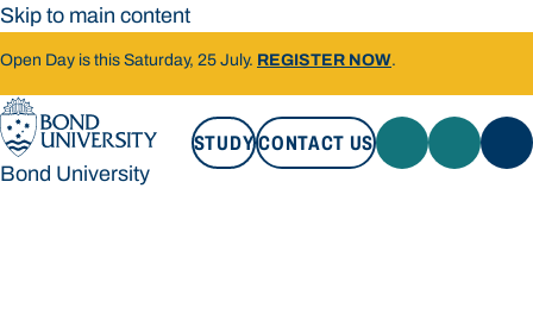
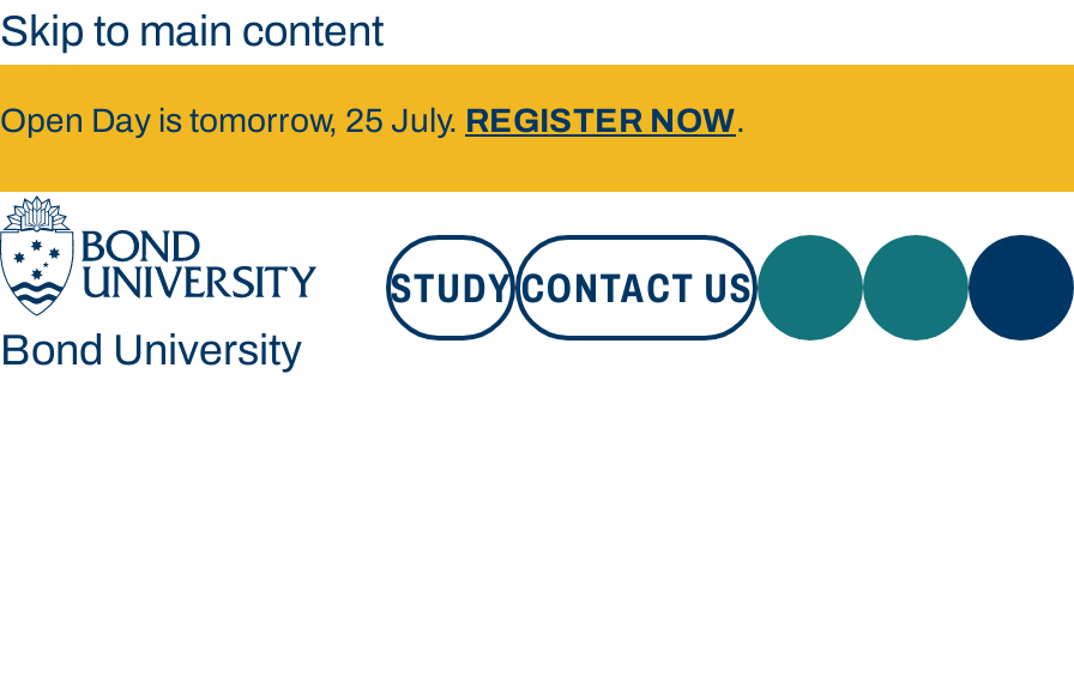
- Open Day is this Saturday, 25 July. REGISTER NOW.
+ Open Day is tomorrow, 25 July. REGISTER NOW.
